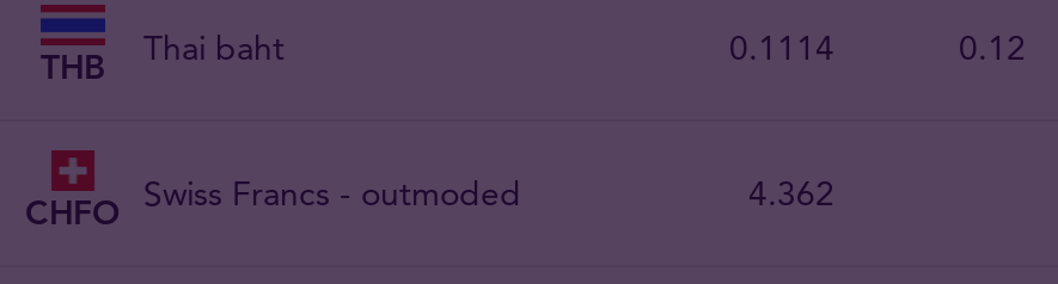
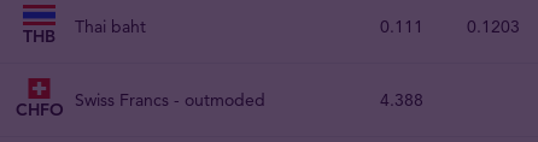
- 0.1114
+ 0.111

- 0.12
+ 0.1203

- 4.362
+ 4.388
